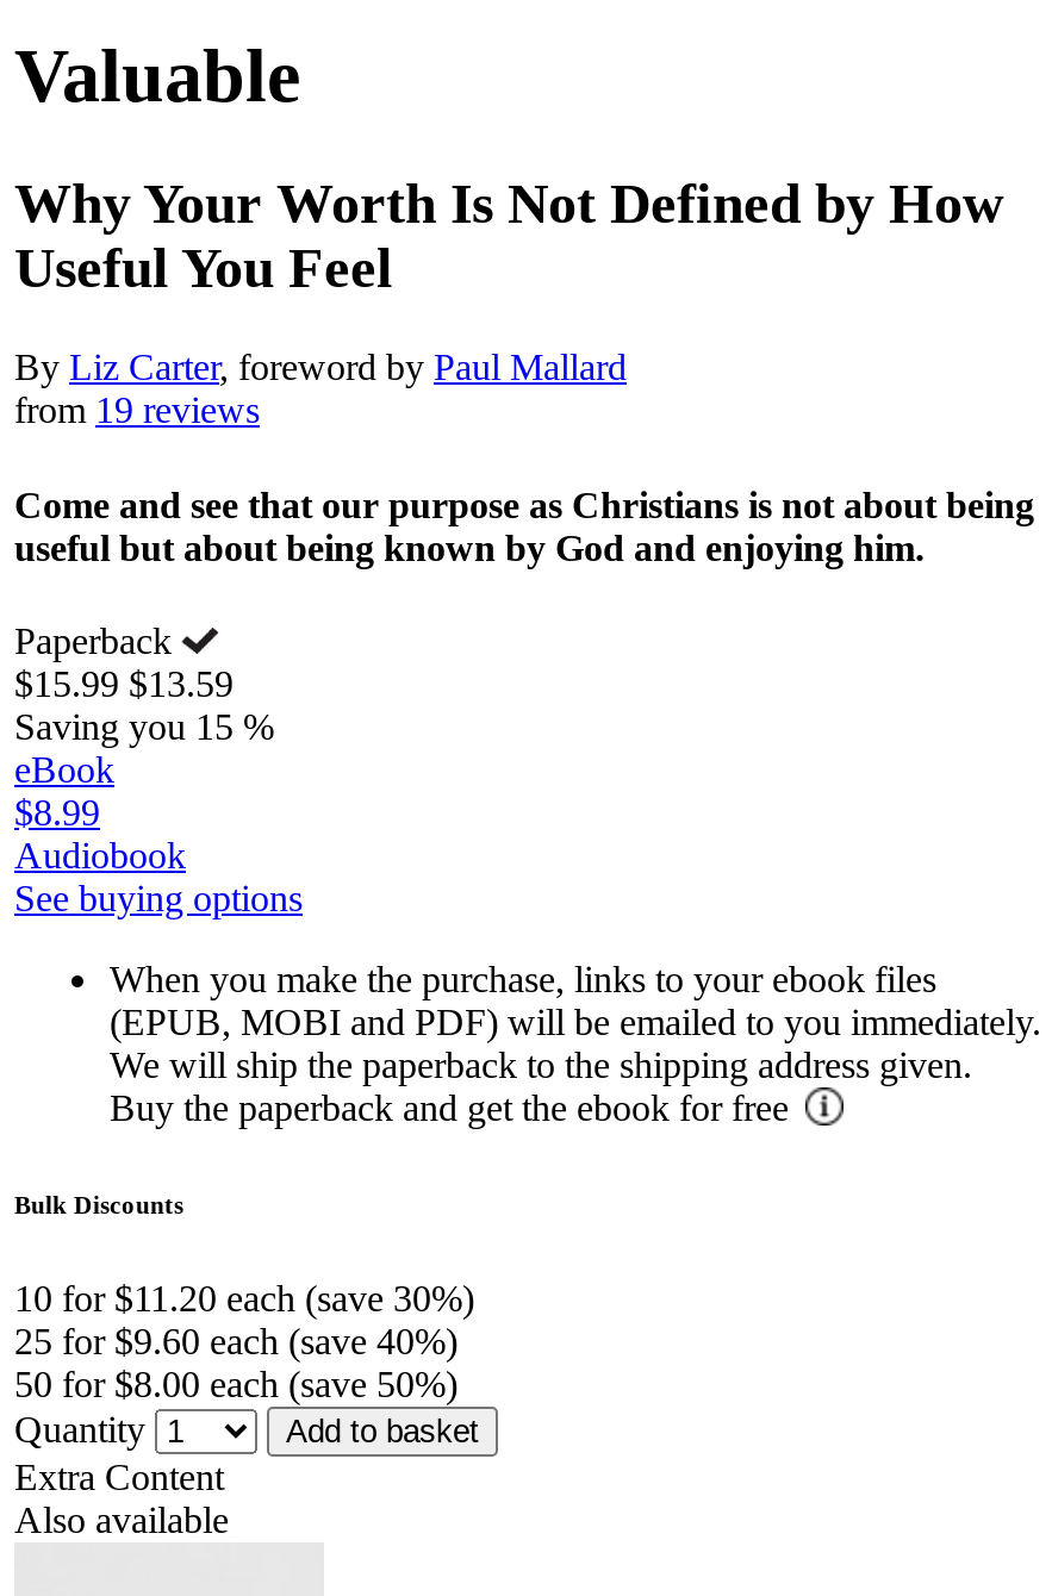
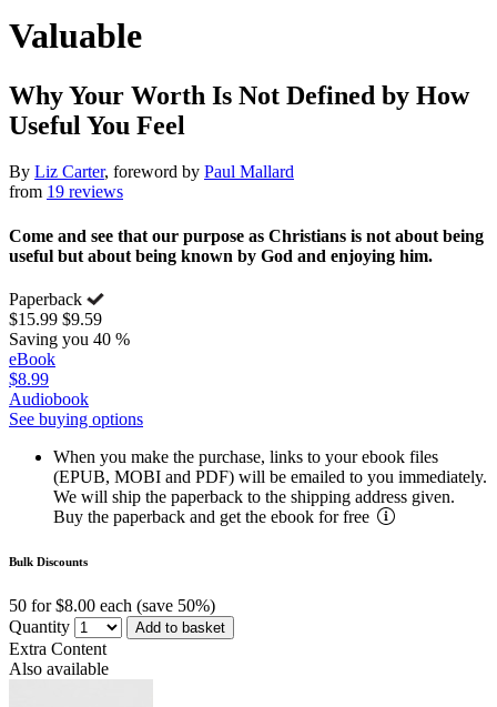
- $15.99 $13.59
+ $15.99 $9.59

- Saving you 15 %
+ Saving you 40 %

- 10 for $11.20 each (save 30%)
- 25 for $9.60 each (save 40%)
